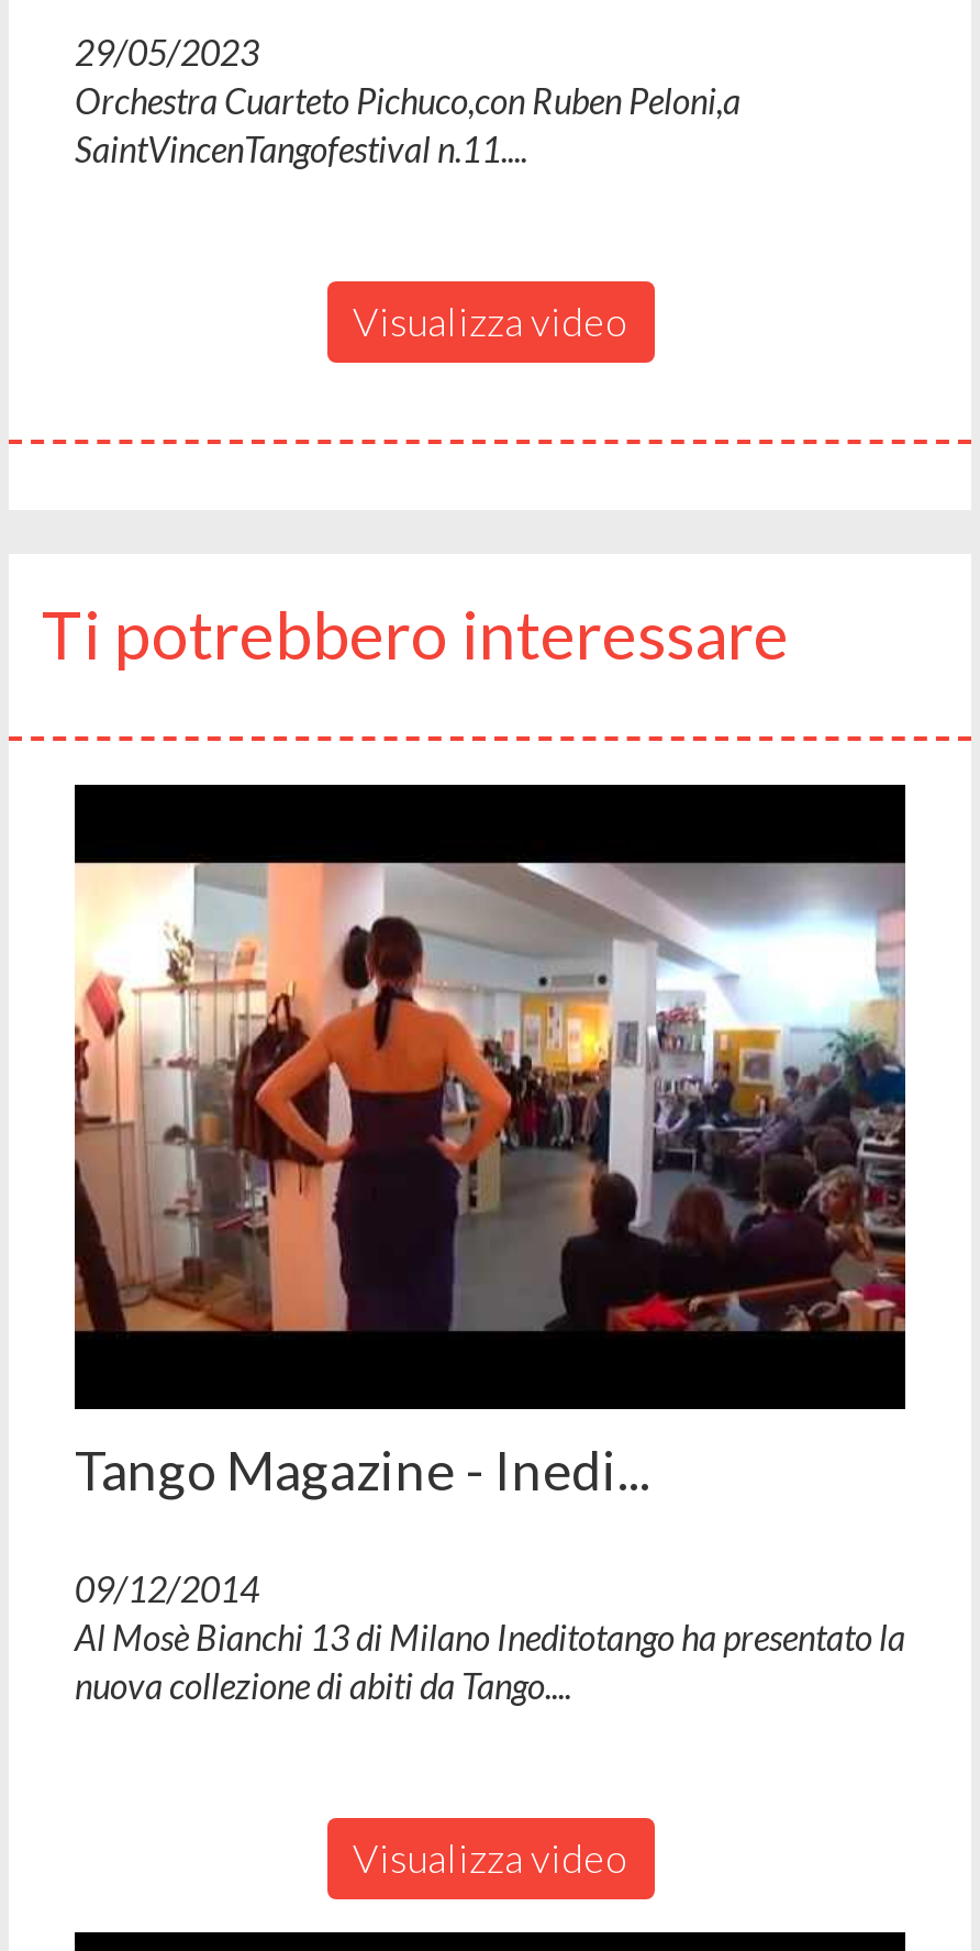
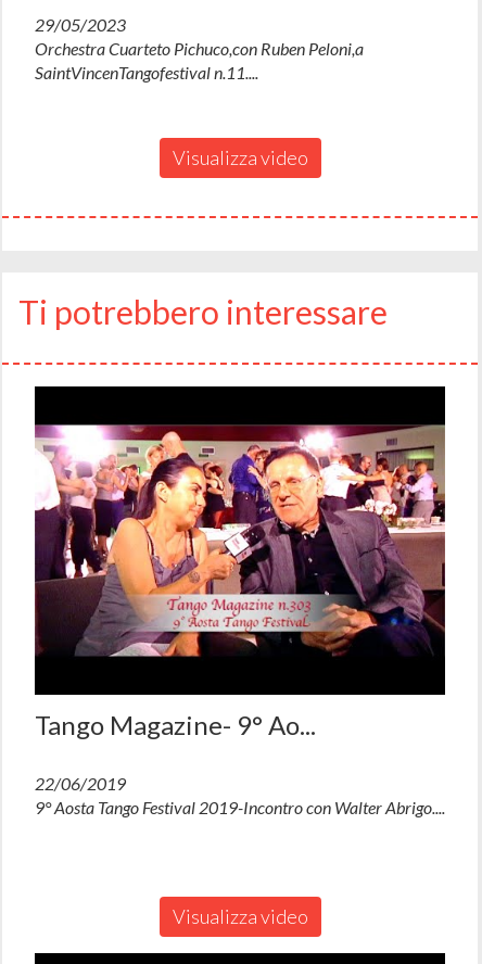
- [image]
+ [image]

- Tango Magazine - Inedi...
+ Tango Magazine- 9° Ao...

- 09/12/2014
- Al Mosè Bianchi 13 di Milano Ineditotango ha presentato la
- nuova collezione di abiti da Tango....
+ 22/06/2019
+ 9° Aosta Tango Festival 2019-Incontro con Walter Abrigo....
